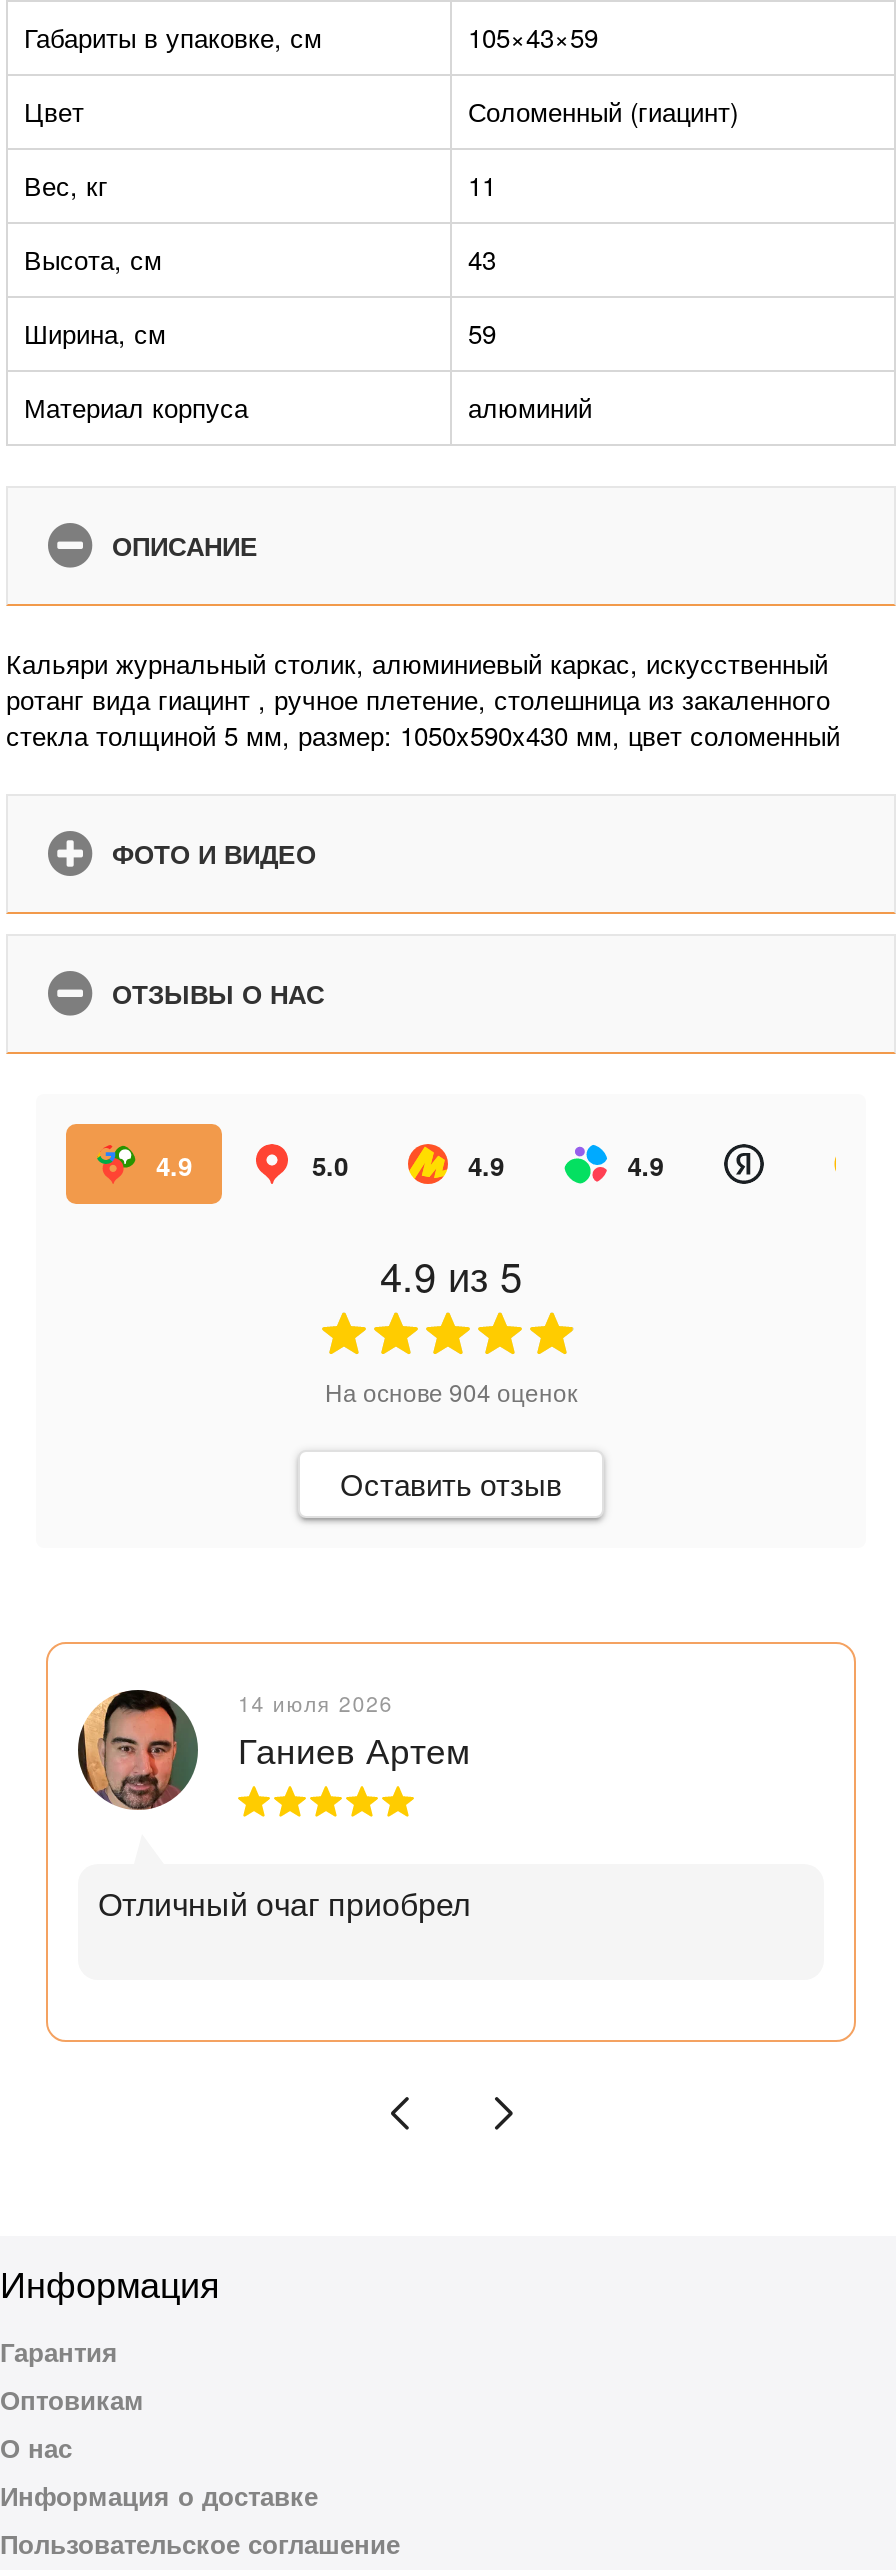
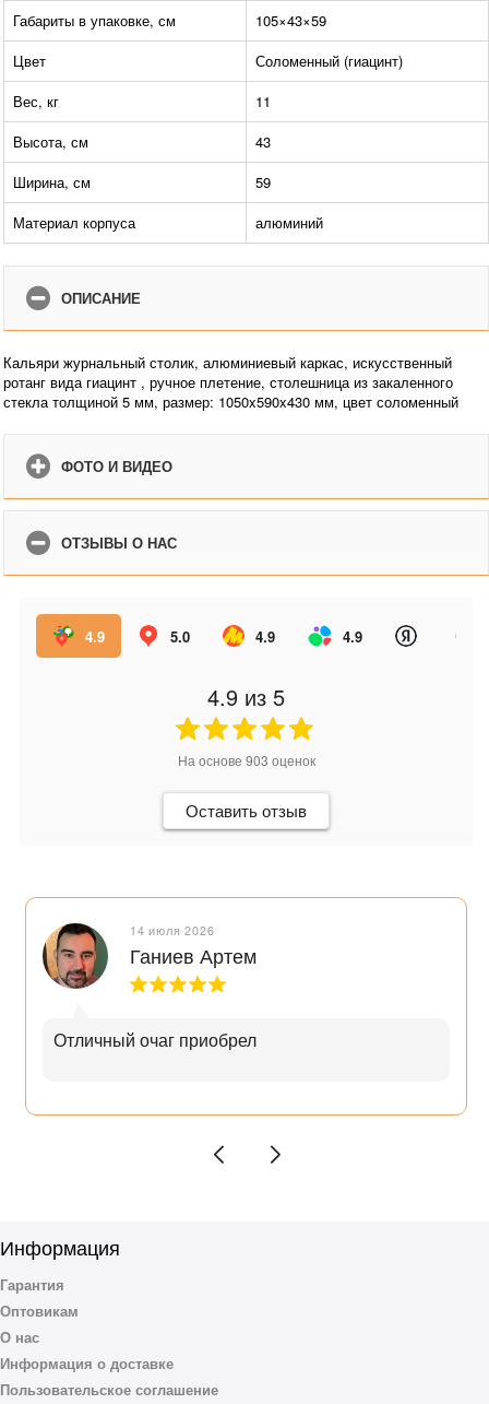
- На основе 904 оценок
+ На основе 903 оценок
